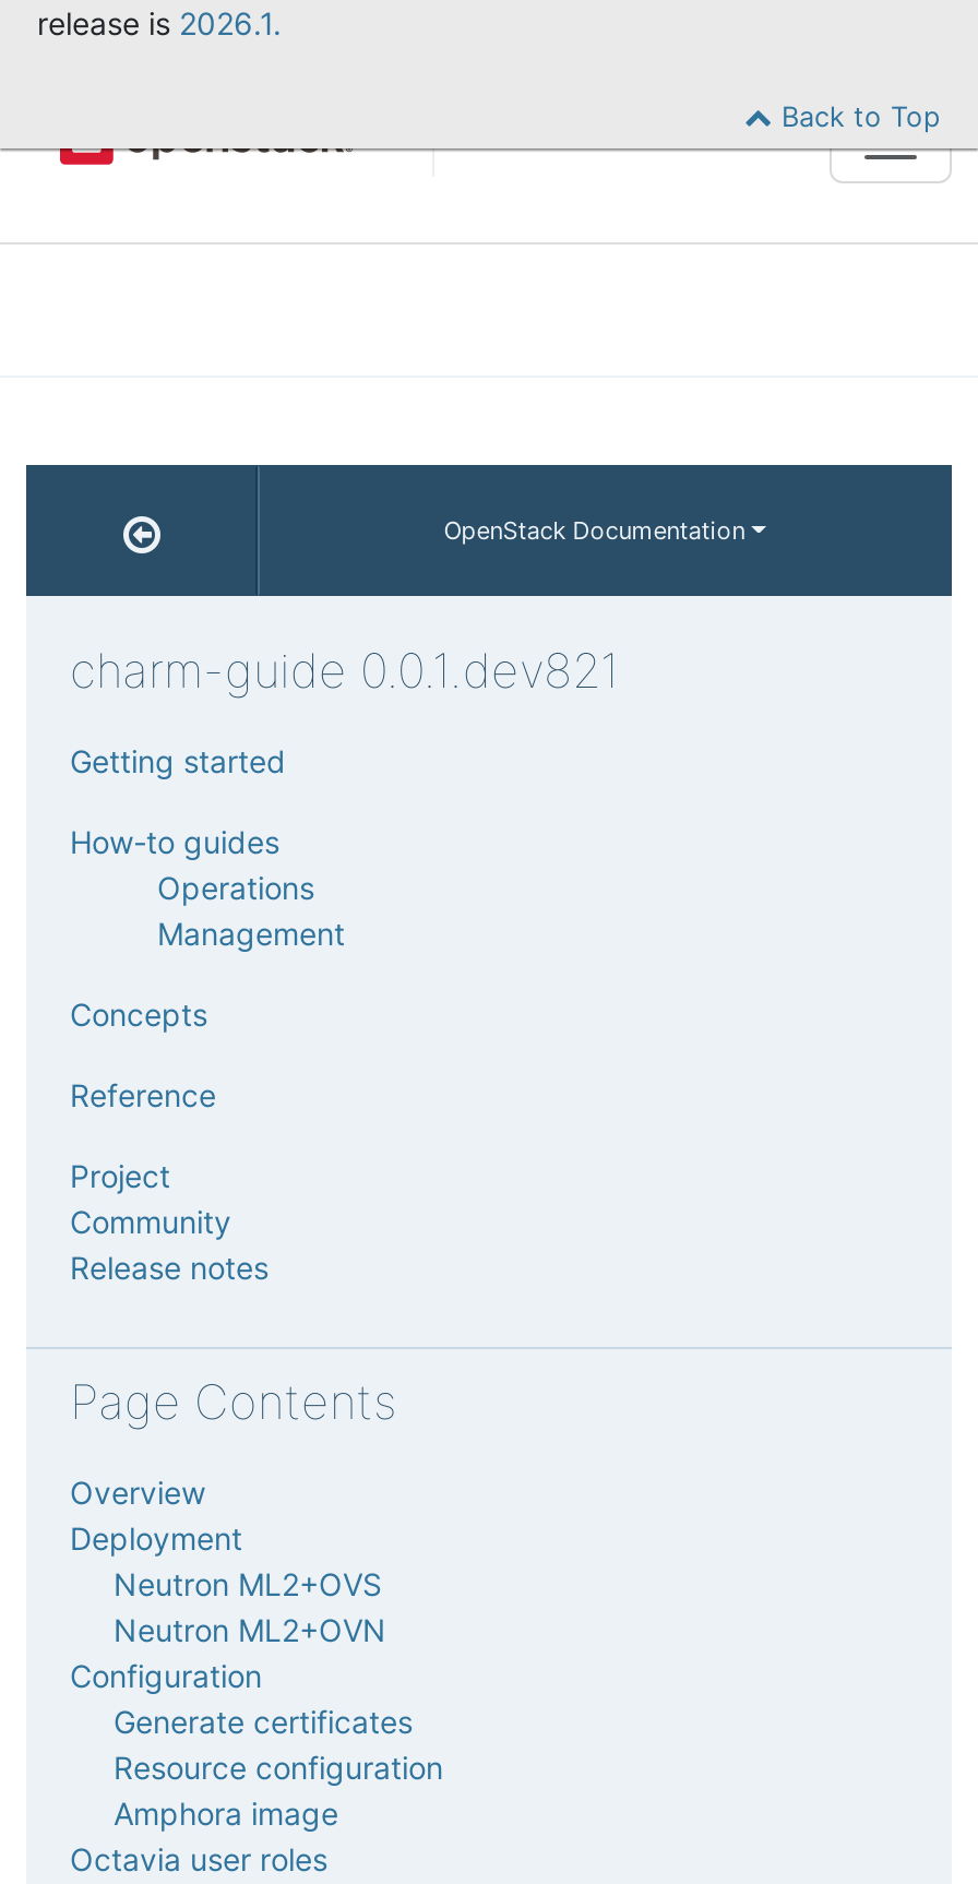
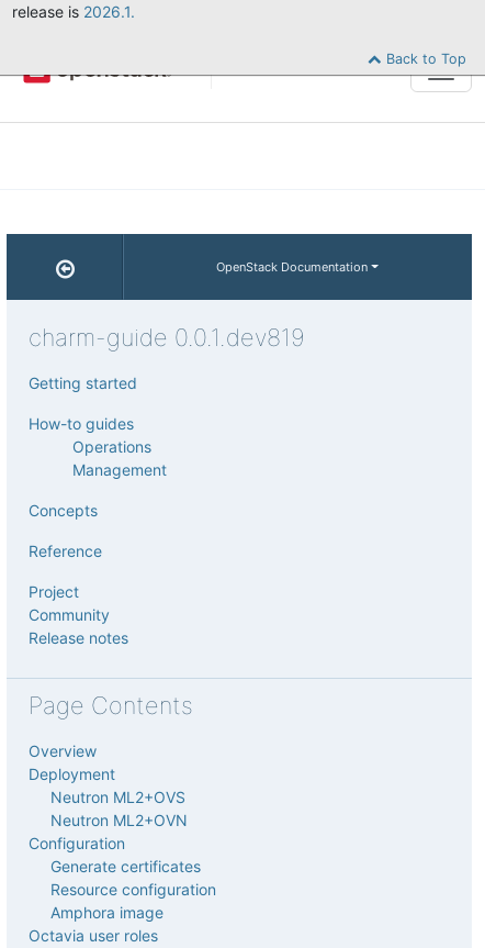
- charm-guide 0.0.1.dev821
+ charm-guide 0.0.1.dev819
